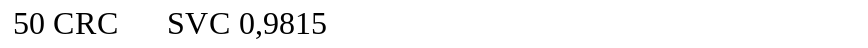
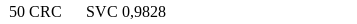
- 50 CRC SVC 0,9815
+ 50 CRC SVC 0,9828
